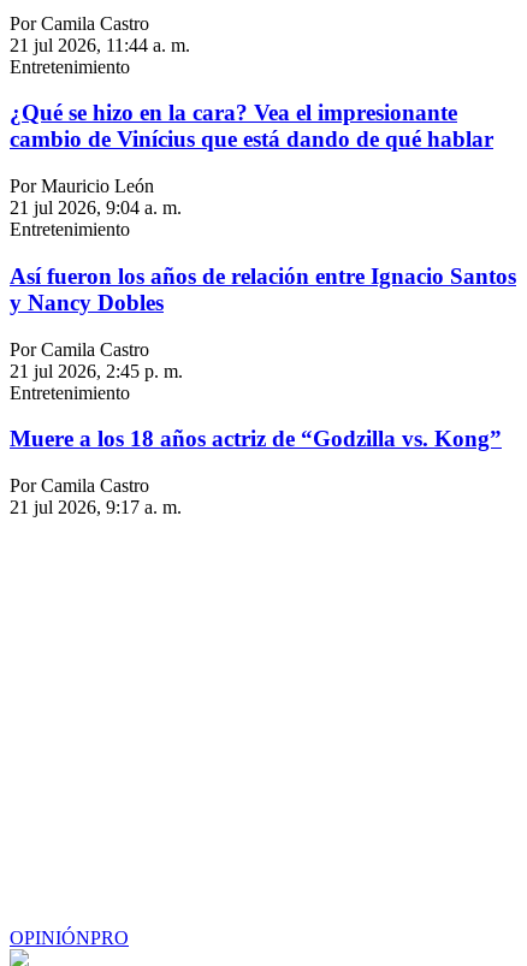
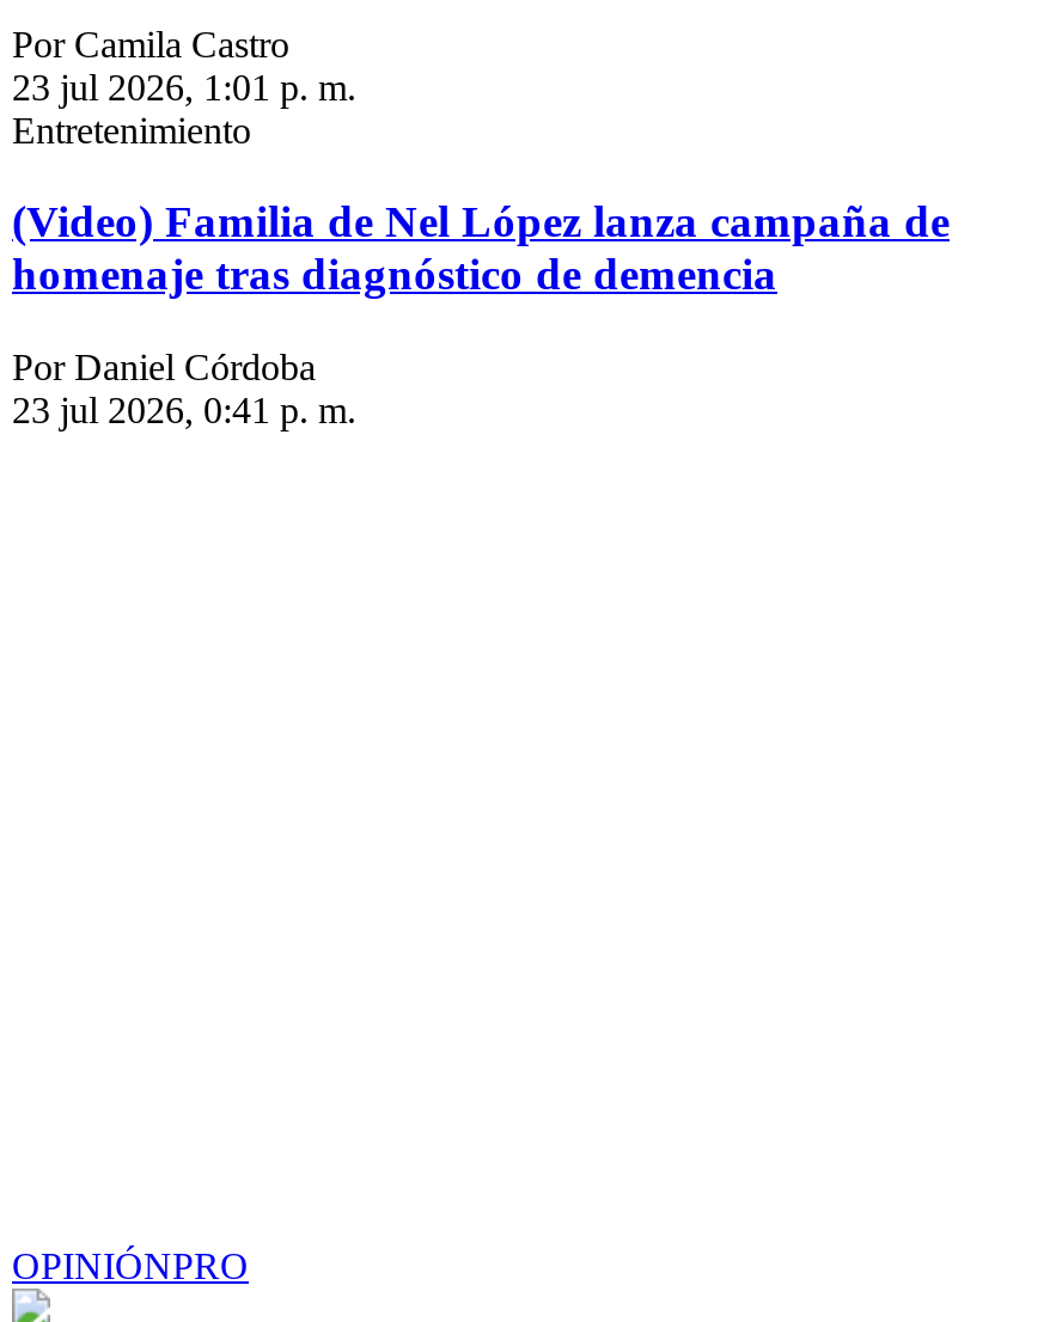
- 21 jul 2026, 11:44 a. m.
+ 23 jul 2026, 1:01 p. m.

- ¿Qué se hizo en la cara? Vea el impresionante
- cambio de Vinícius que está dando de qué hablar
- Por Mauricio León
- 21 jul 2026, 9:04 a. m.
- Entretenimiento
- Así fueron los años de relación entre Ignacio Santos
- y Nancy Dobles
- Por Camila Castro
- 21 jul 2026, 2:45 p. m.
- Entretenimiento
- Muere a los 18 años actriz de “Godzilla vs. Kong”
- Por Camila Castro
- 21 jul 2026, 9:17 a. m.
+ (Video) Familia de Nel López lanza campaña de
+ homenaje tras diagnóstico de demencia
+ Por Daniel Córdoba
+ 23 jul 2026, 0:41 p. m.
